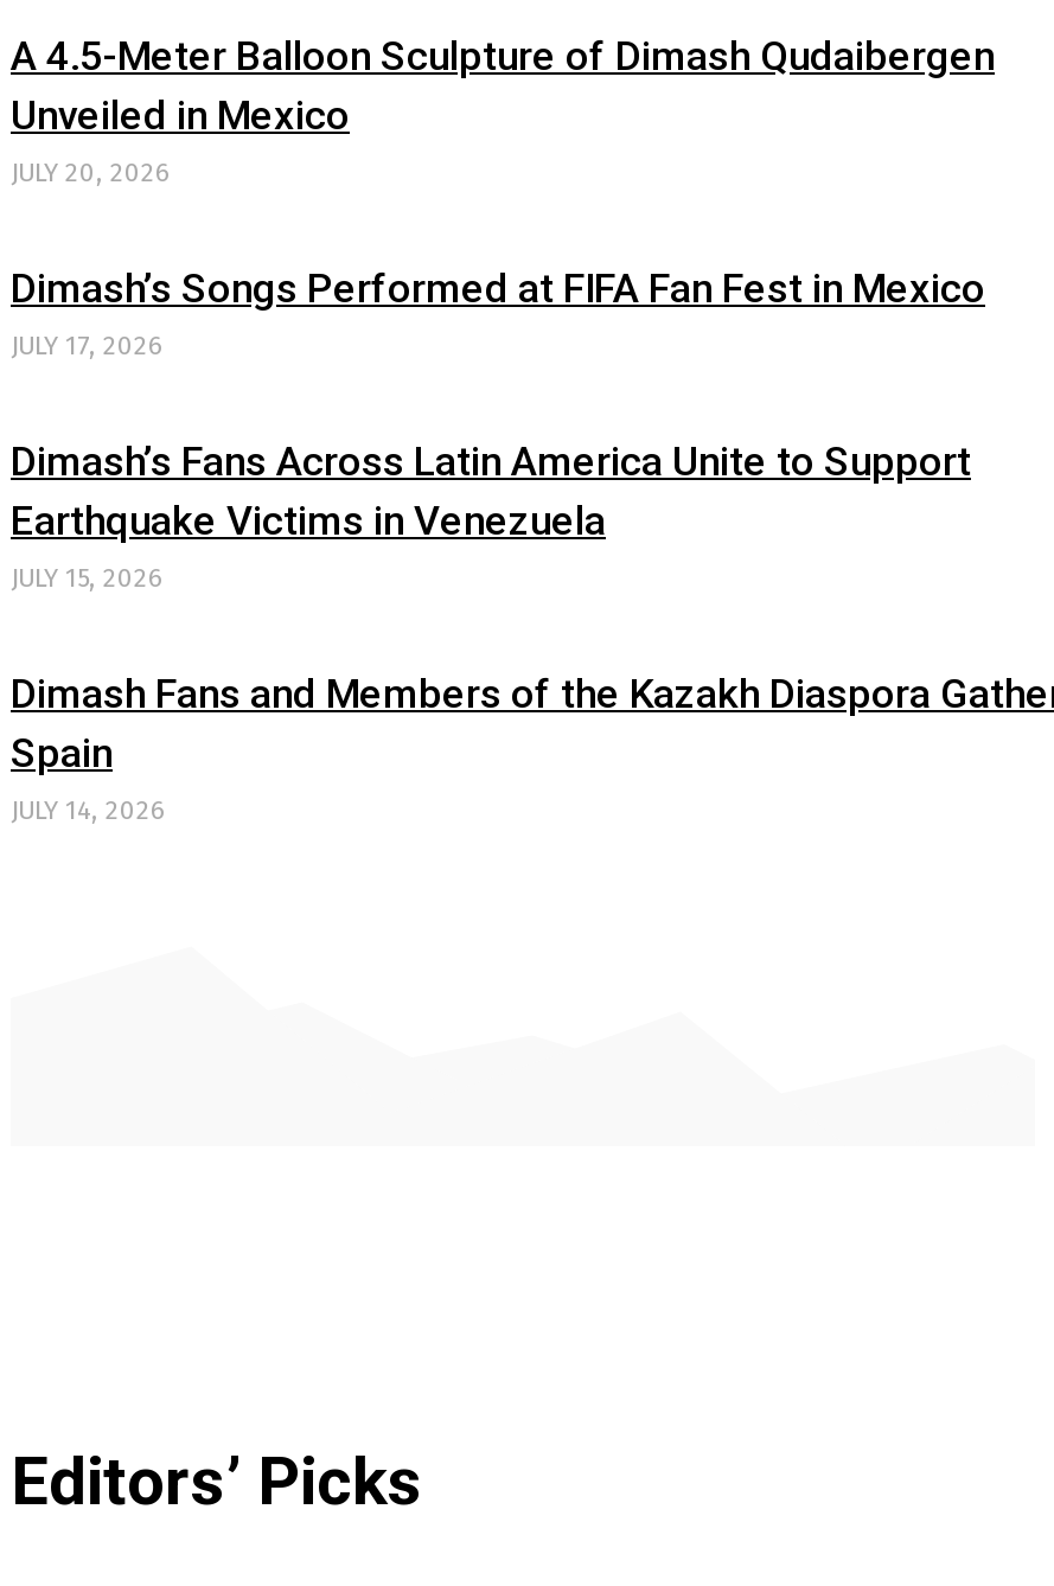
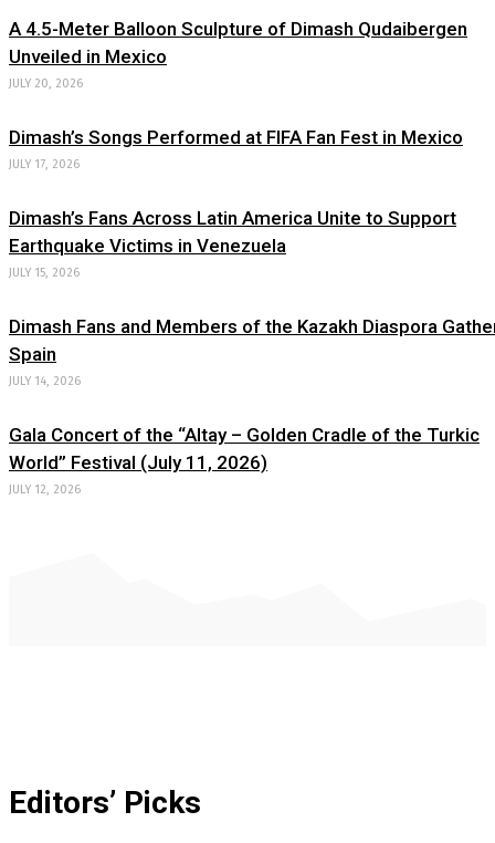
+ Gala Concert of the “Altay – Golden Cradle of the Turkic
+ World” Festival (July 11, 2026)
+ JULY 12, 2026
